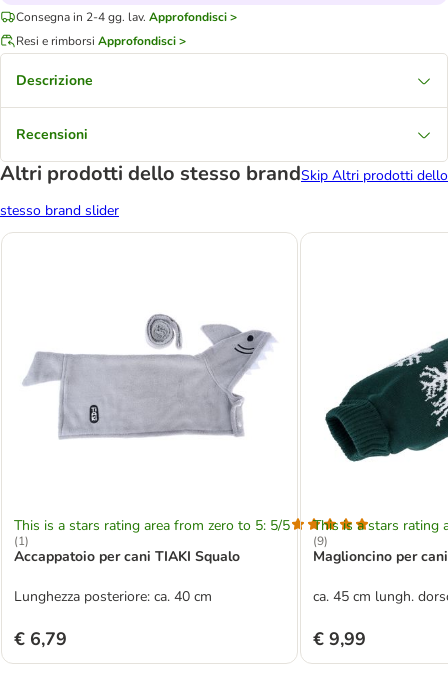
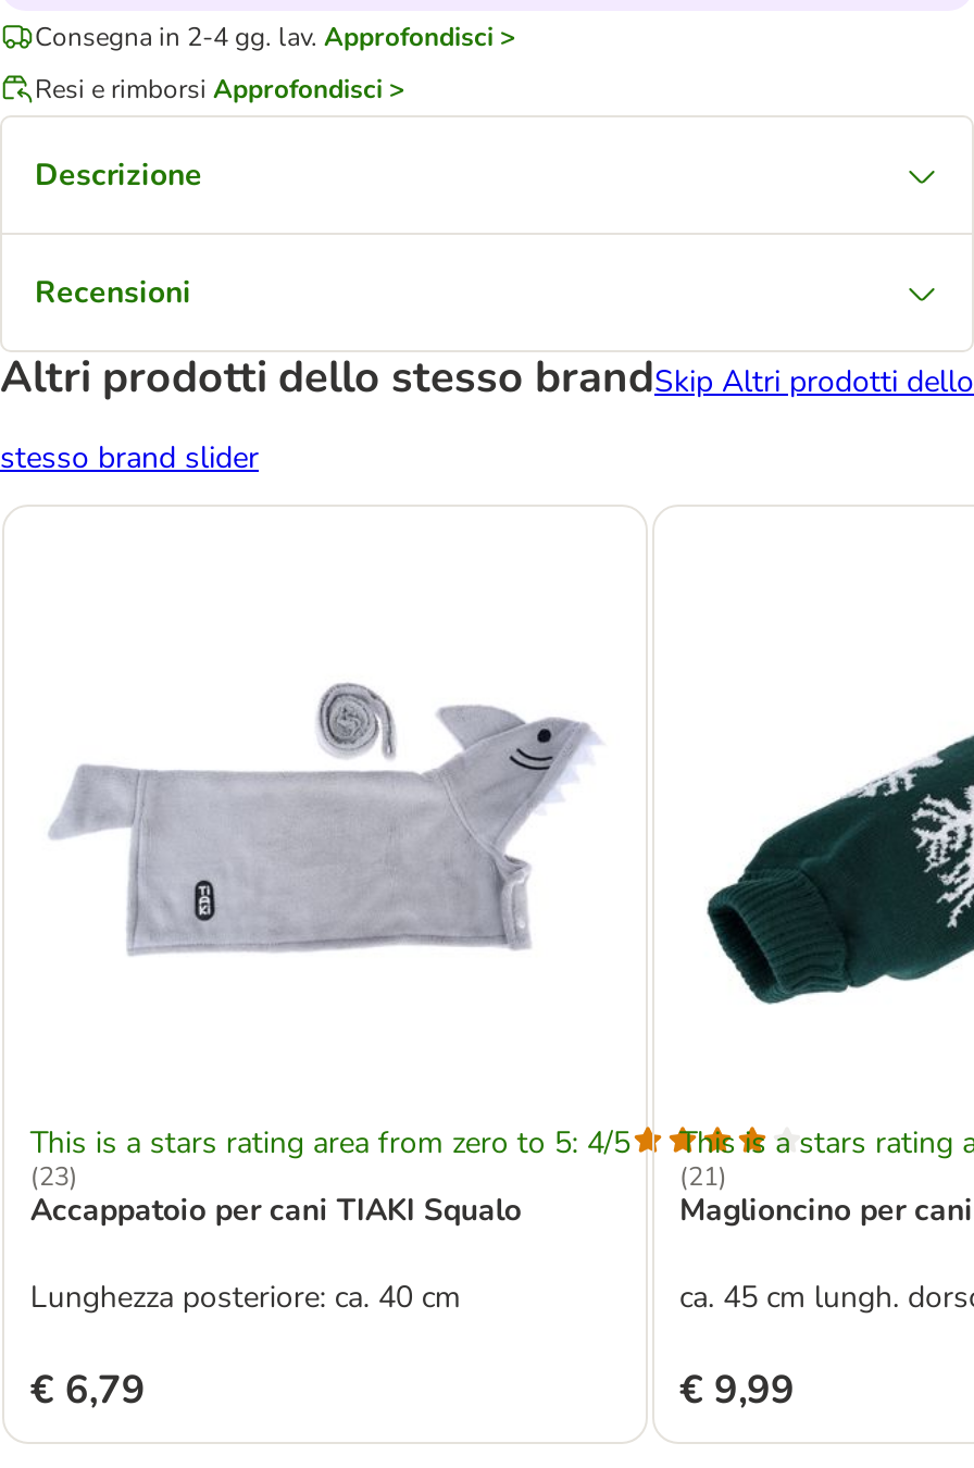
- This is a stars rating area from zero to 5: 5/5
+ This is a stars rating area from zero to 5: 4/5

- (1)
+ (23)

- (9)
+ (21)
